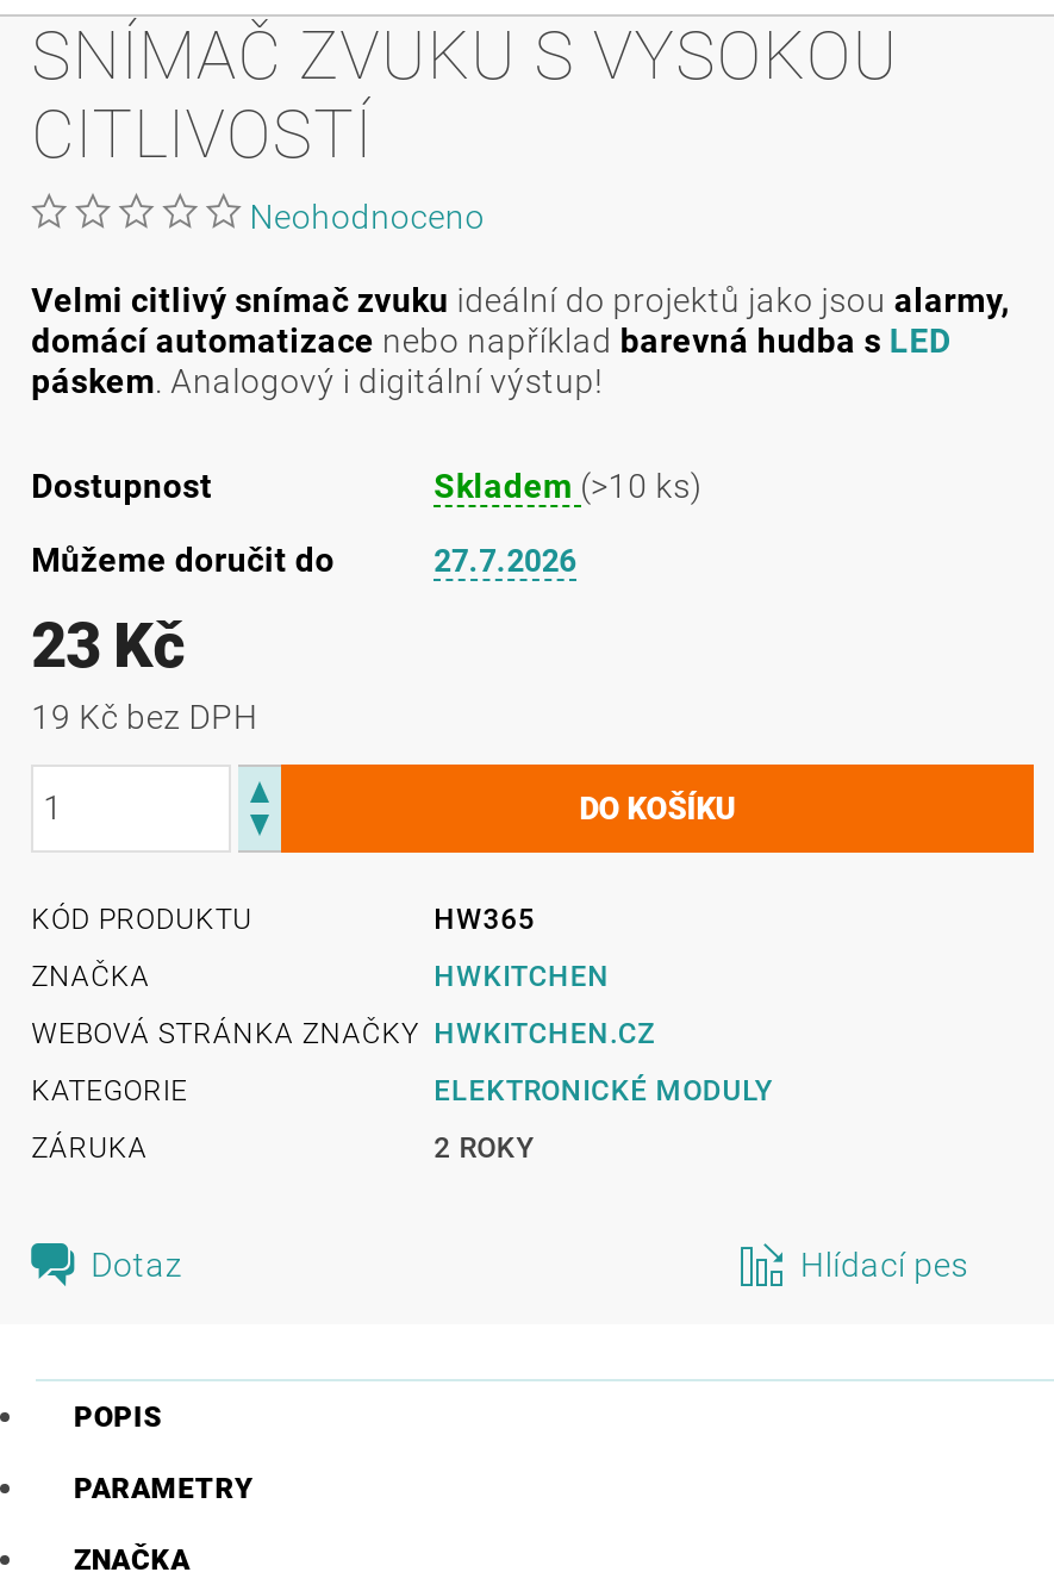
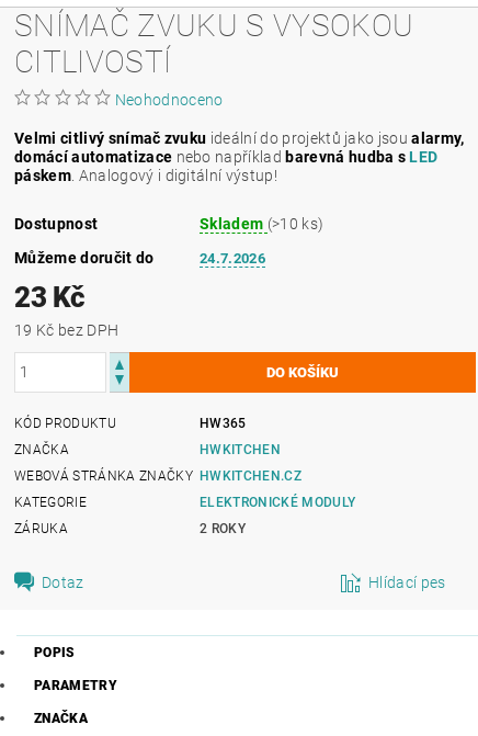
- 27.7.2026
+ 24.7.2026
